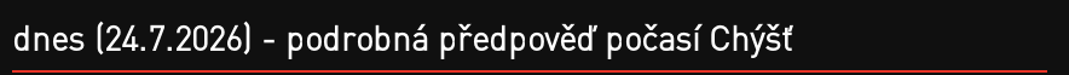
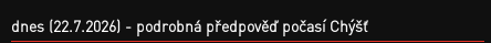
- dnes (24.7.2026) podrobná předpověď počasí Chýšť
+ dnes (22.7.2026) podrobná předpověď počasí Chýšť
